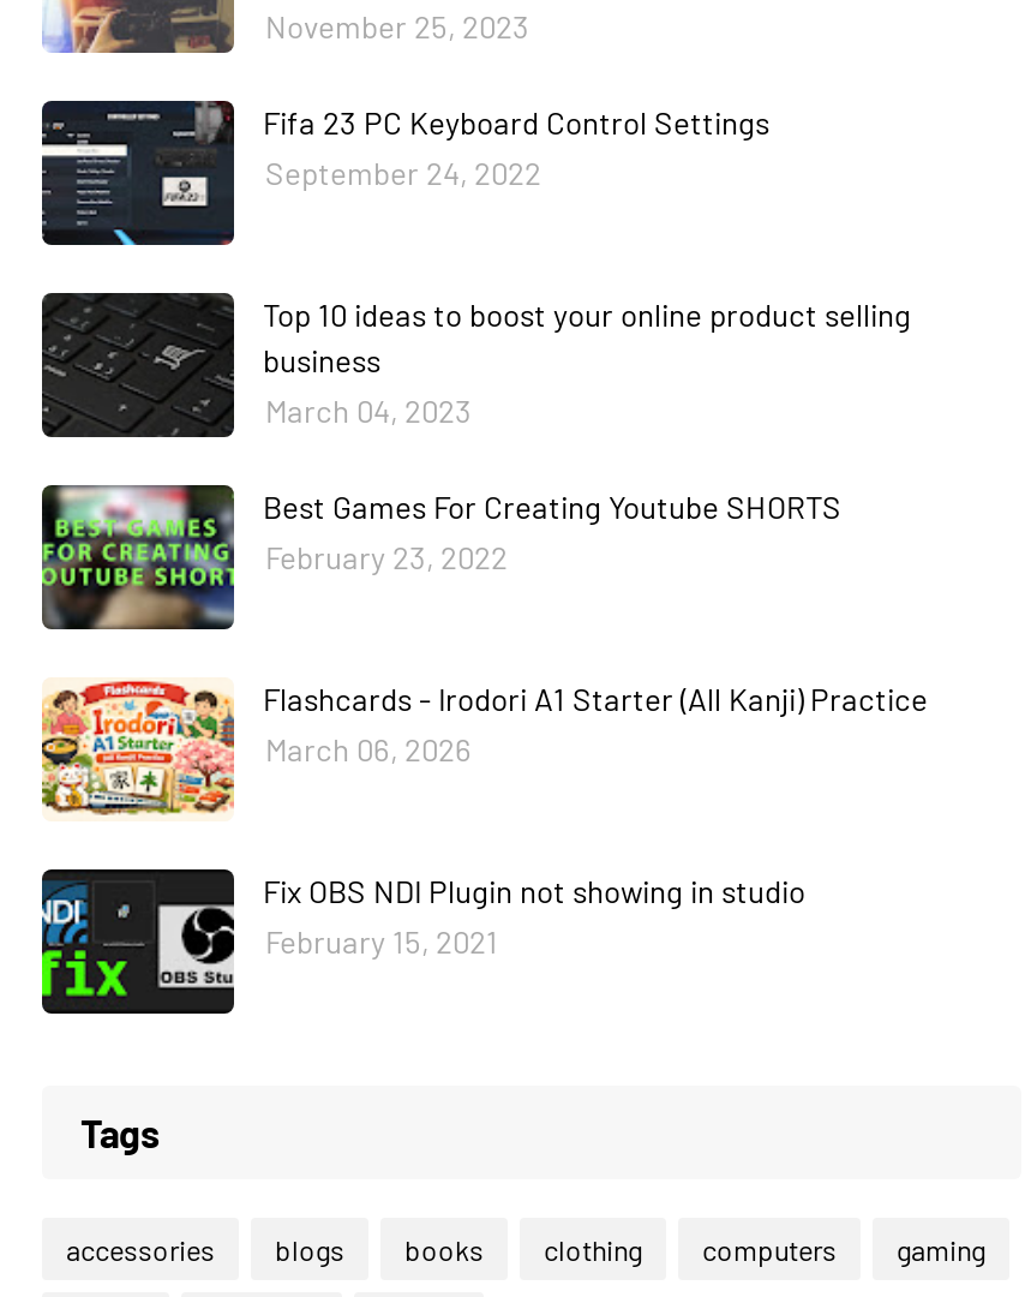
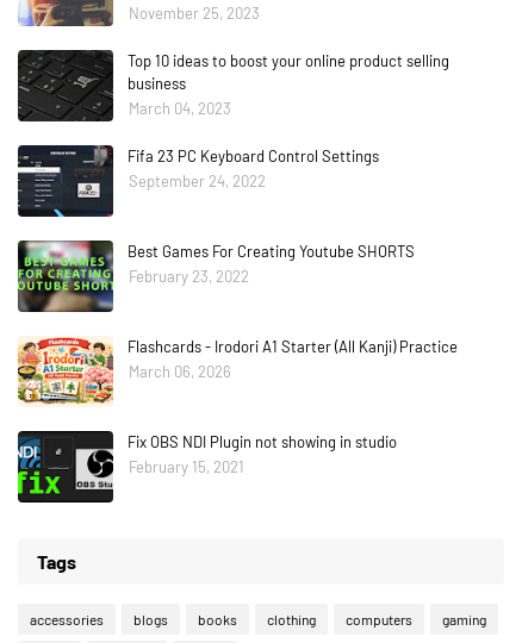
moved down: [image] | Fifa 23 PC Keyboard Control Settings | September 24, 2022

moved up: Top 10 ideas to boost your online product selling | business | March 04, 2023
